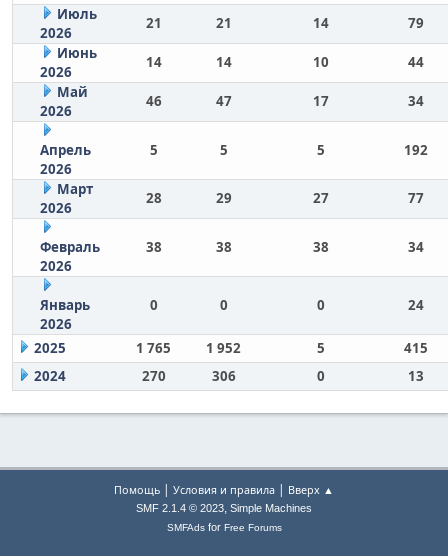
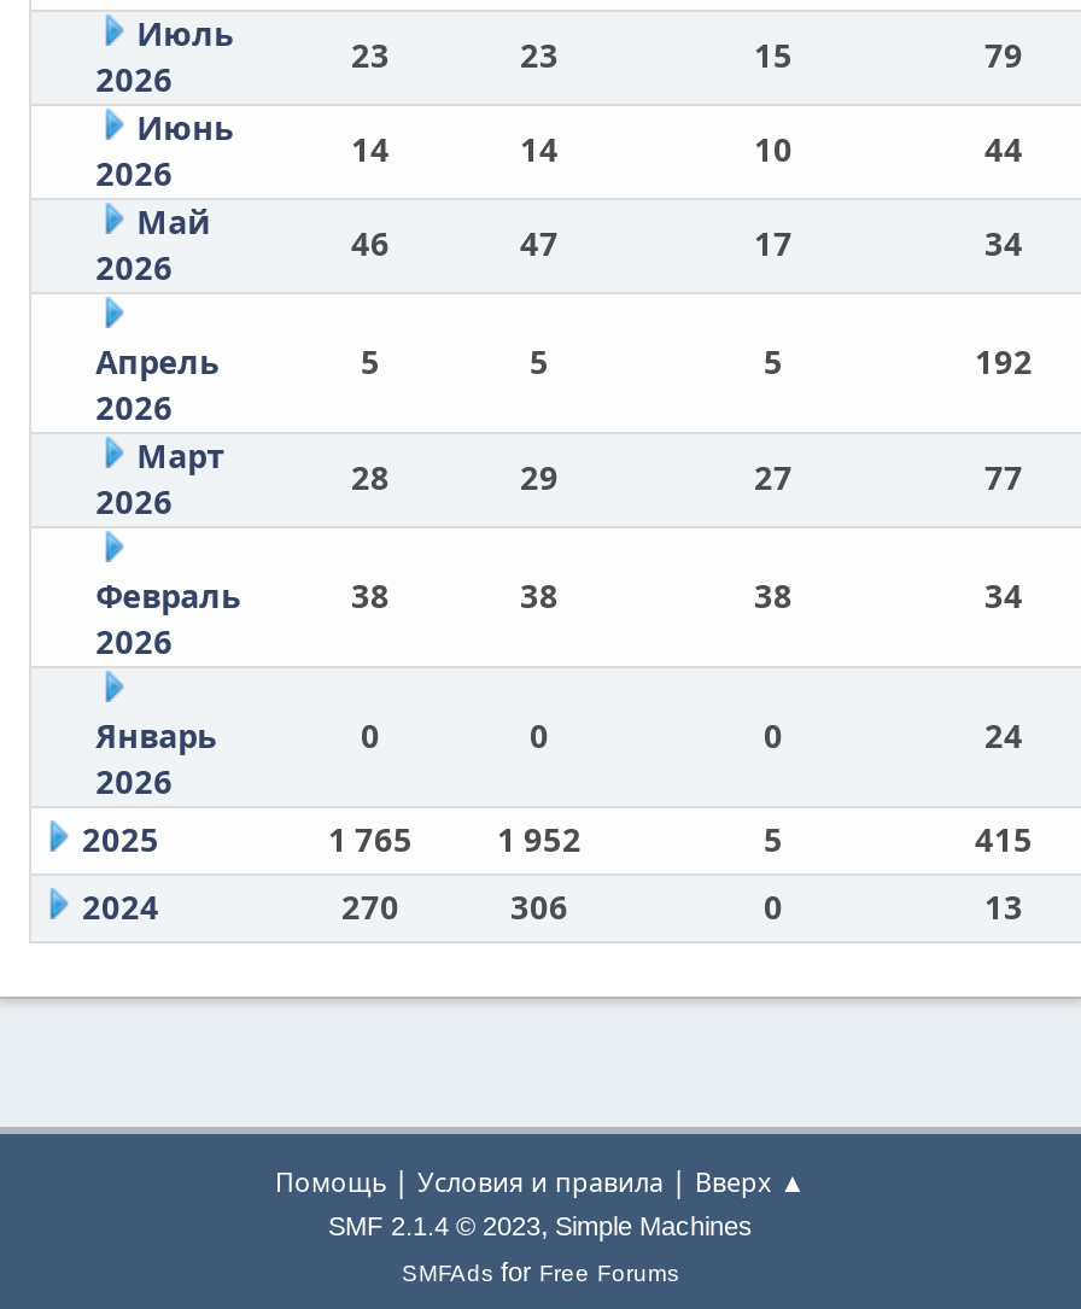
- 21
+ 23

- 21
+ 23

- 14
+ 15
